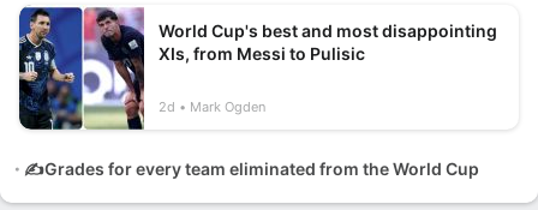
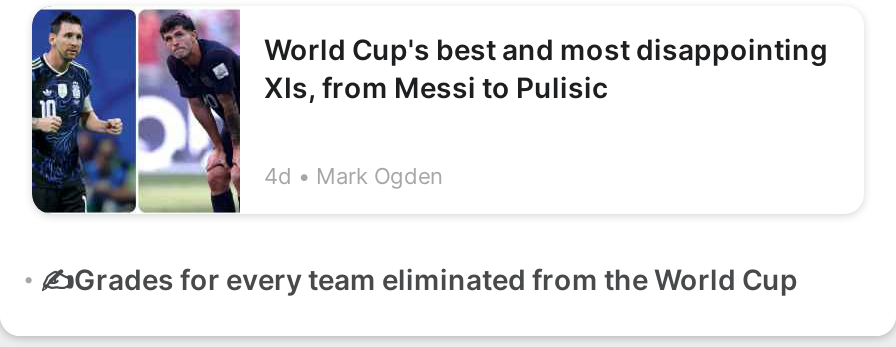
- 2d Mark Ogden
+ 4d Mark Ogden
